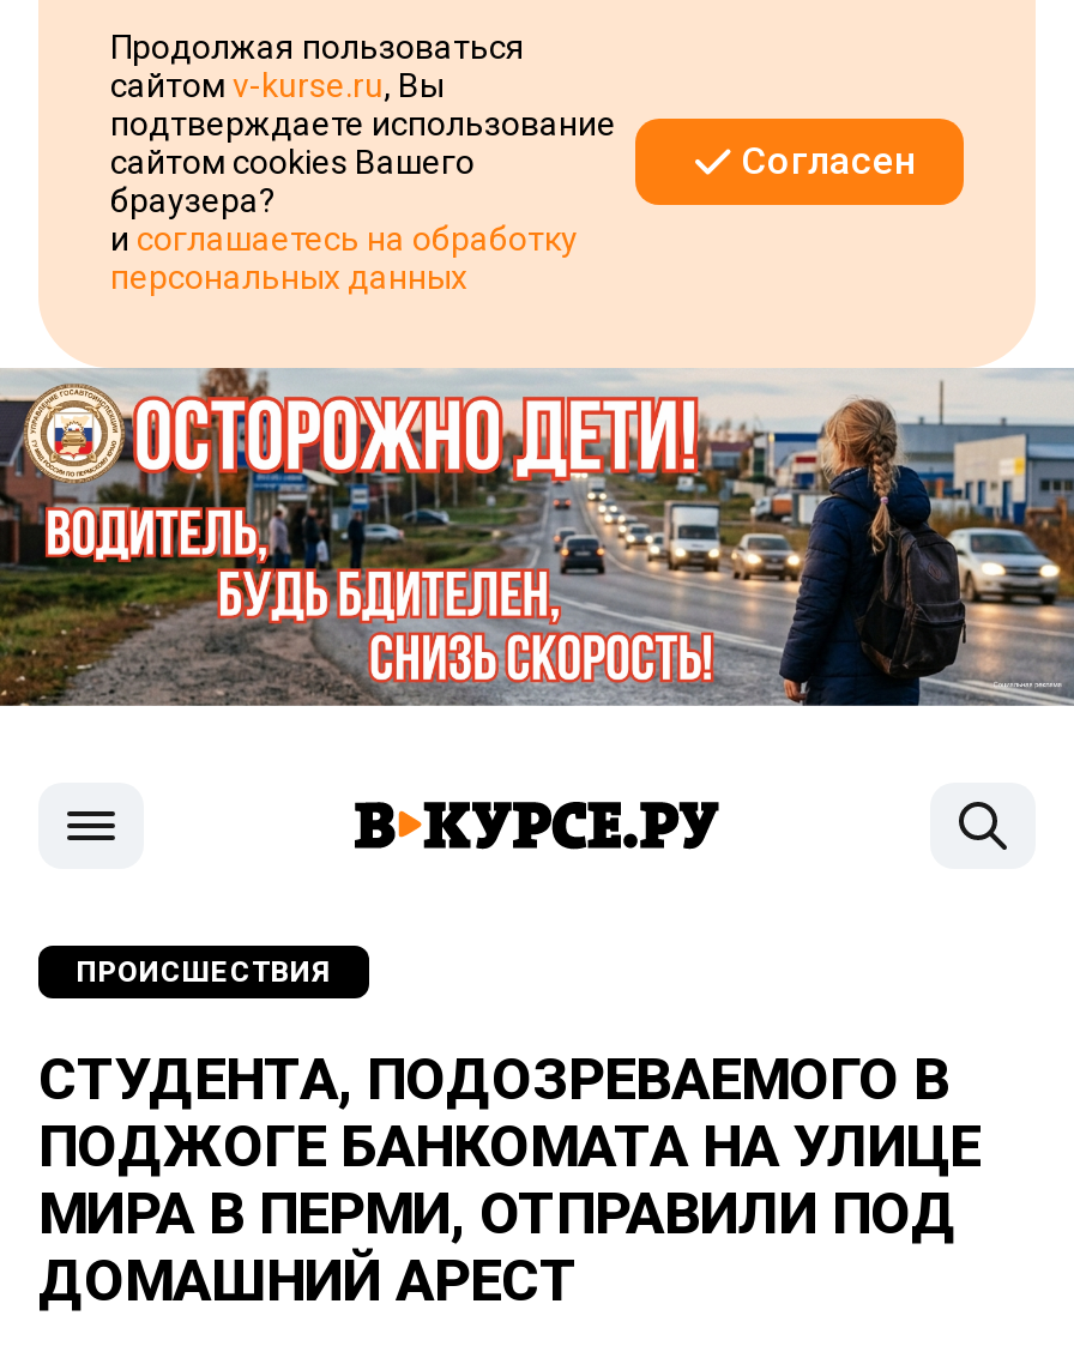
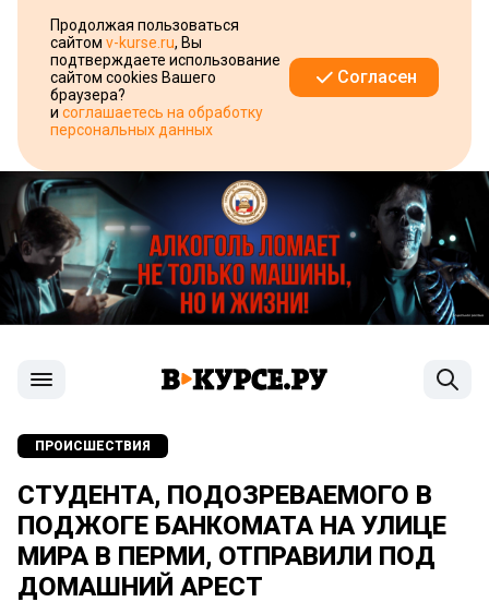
- [image]
+ [image]
